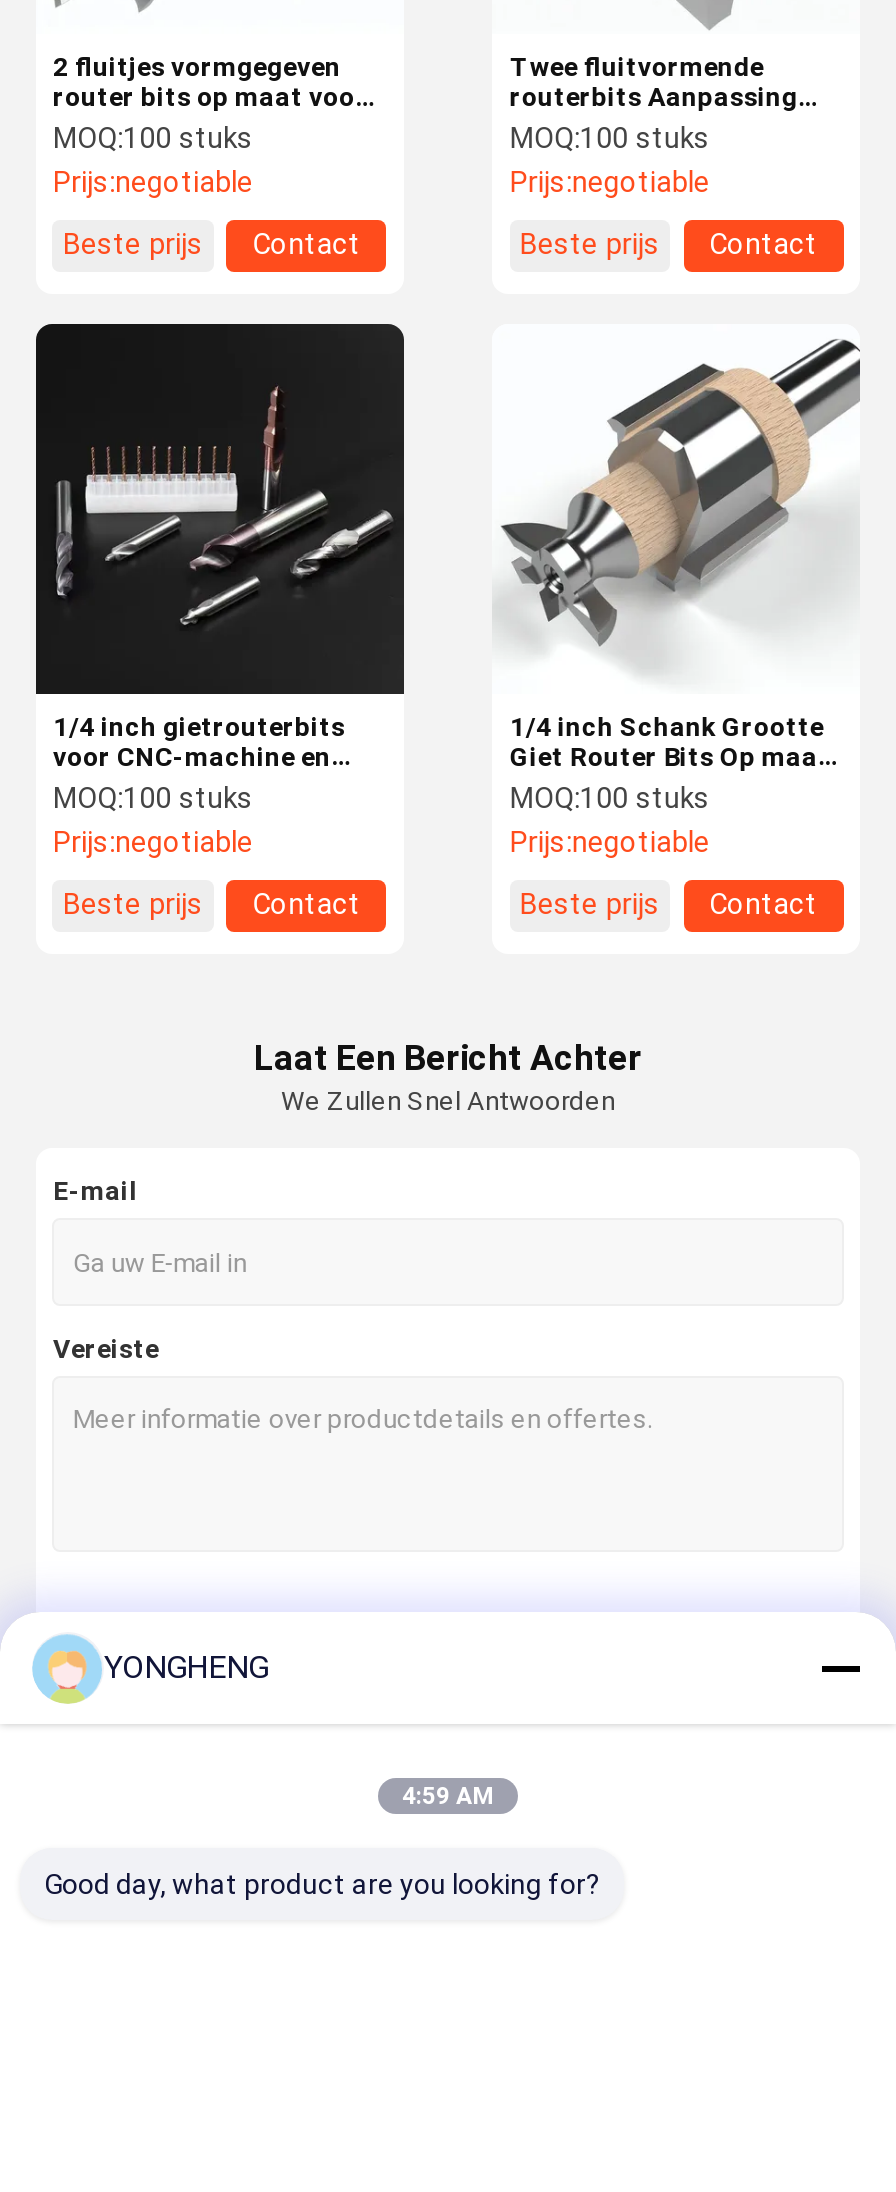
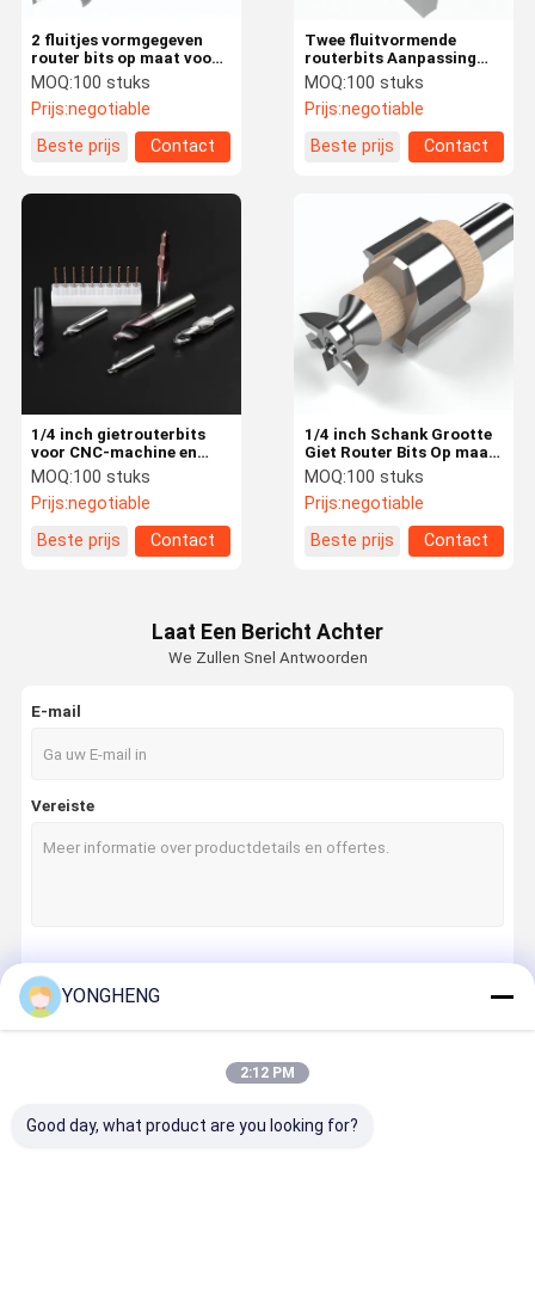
- 4:59 AM
+ 2:12 PM
